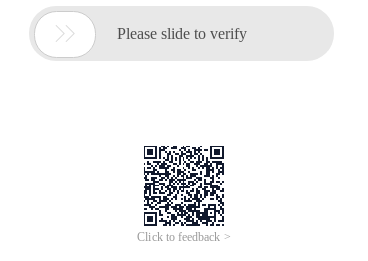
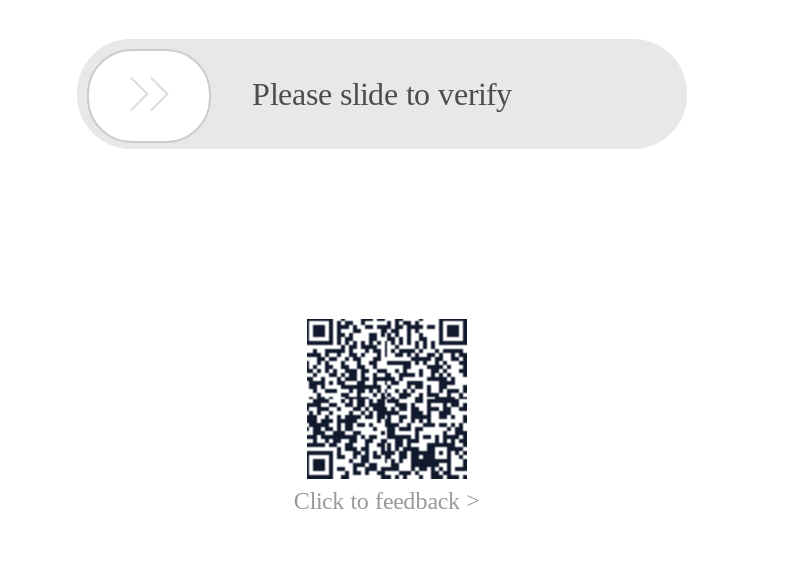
- [image]
+ [image]
